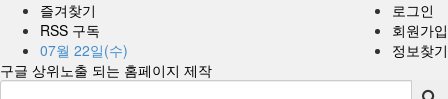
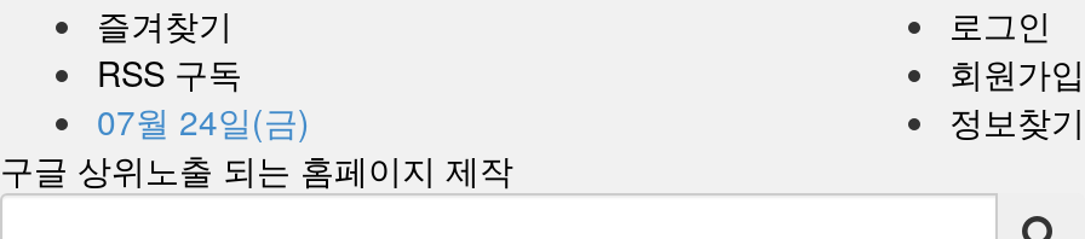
- 07월 22일(수)
+ 07월 24일(금)
